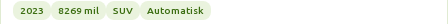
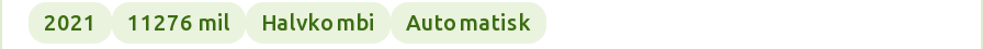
- 2023
- 8269 mil
- SUV
+ 2021
+ 11276 mil
+ Halvkombi
